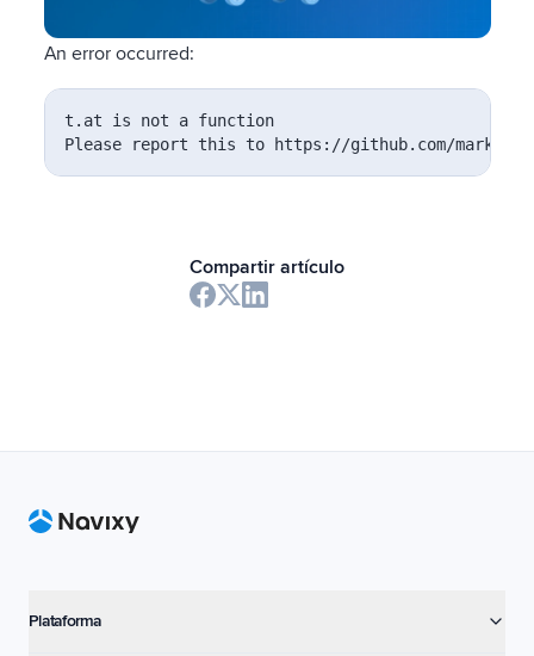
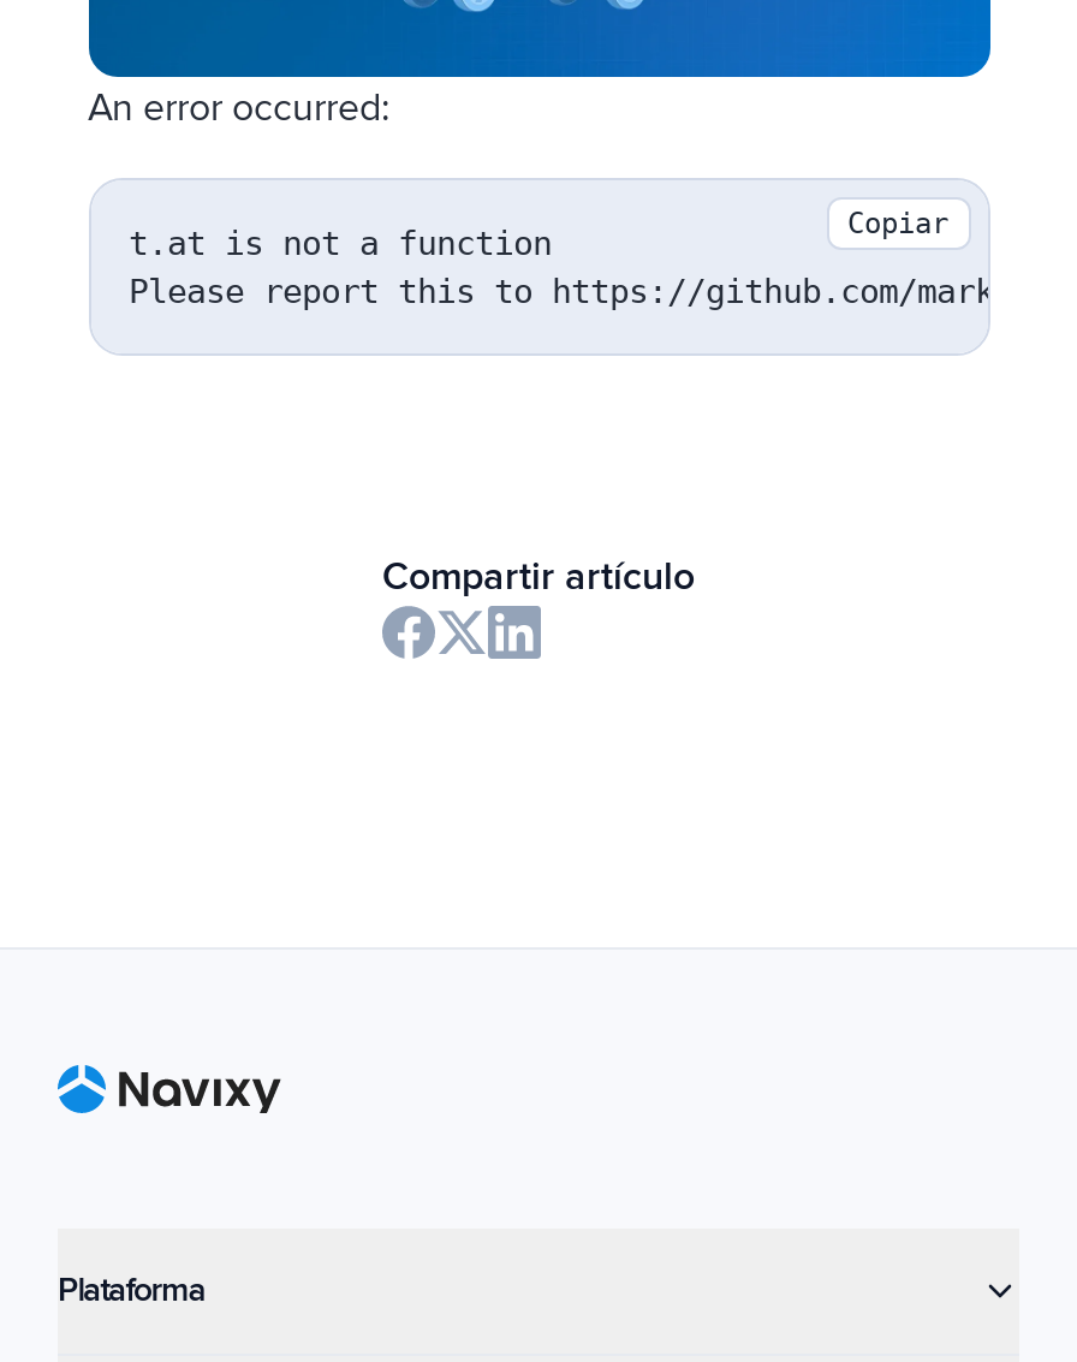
+ Copiar
